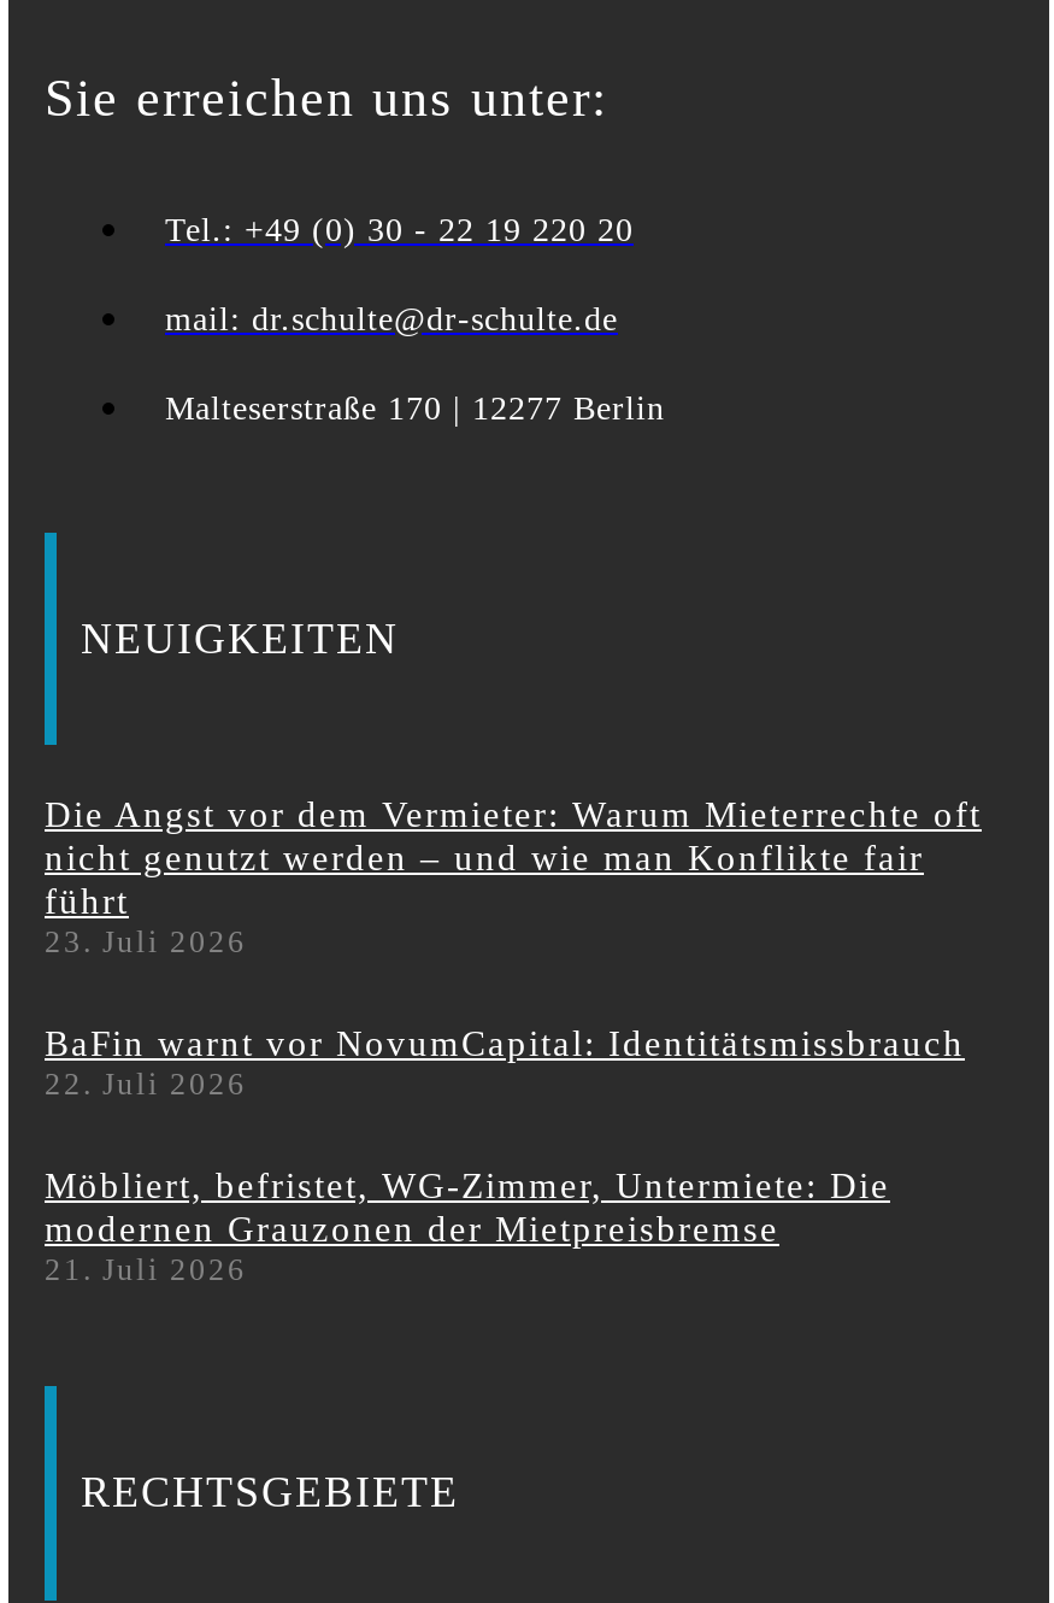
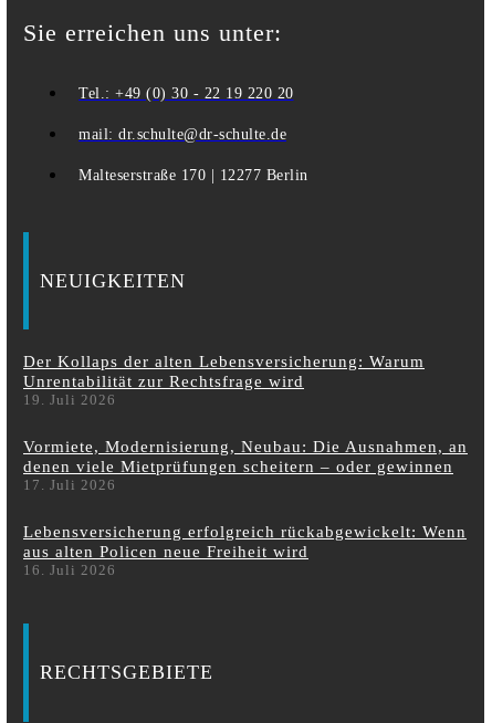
- Die Angst vor dem Vermieter: Warum Mieterrechte oft
- nicht genutzt werden – und wie man Konflikte fair
- führt
- 23. Juli 2026
+ Der Kollaps der alten Lebensversicherung: Warum
+ Unrentabilität zur Rechtsfrage wird
+ 19. Juli 2026

- BaFin warnt vor NovumCapital: Identitätsmissbrauch
- 22. Juli 2026
+ Vormiete, Modernisierung, Neubau: Die Ausnahmen, an
+ denen viele Mietprüfungen scheitern – oder gewinnen
+ 17. Juli 2026

- Möbliert, befristet, WG-Zimmer, Untermiete: Die
- modernen Grauzonen der Mietpreisbremse
- 21. Juli 2026
+ Lebensversicherung erfolgreich rückabgewickelt: Wenn
+ aus alten Policen neue Freiheit wird
+ 16. Juli 2026
